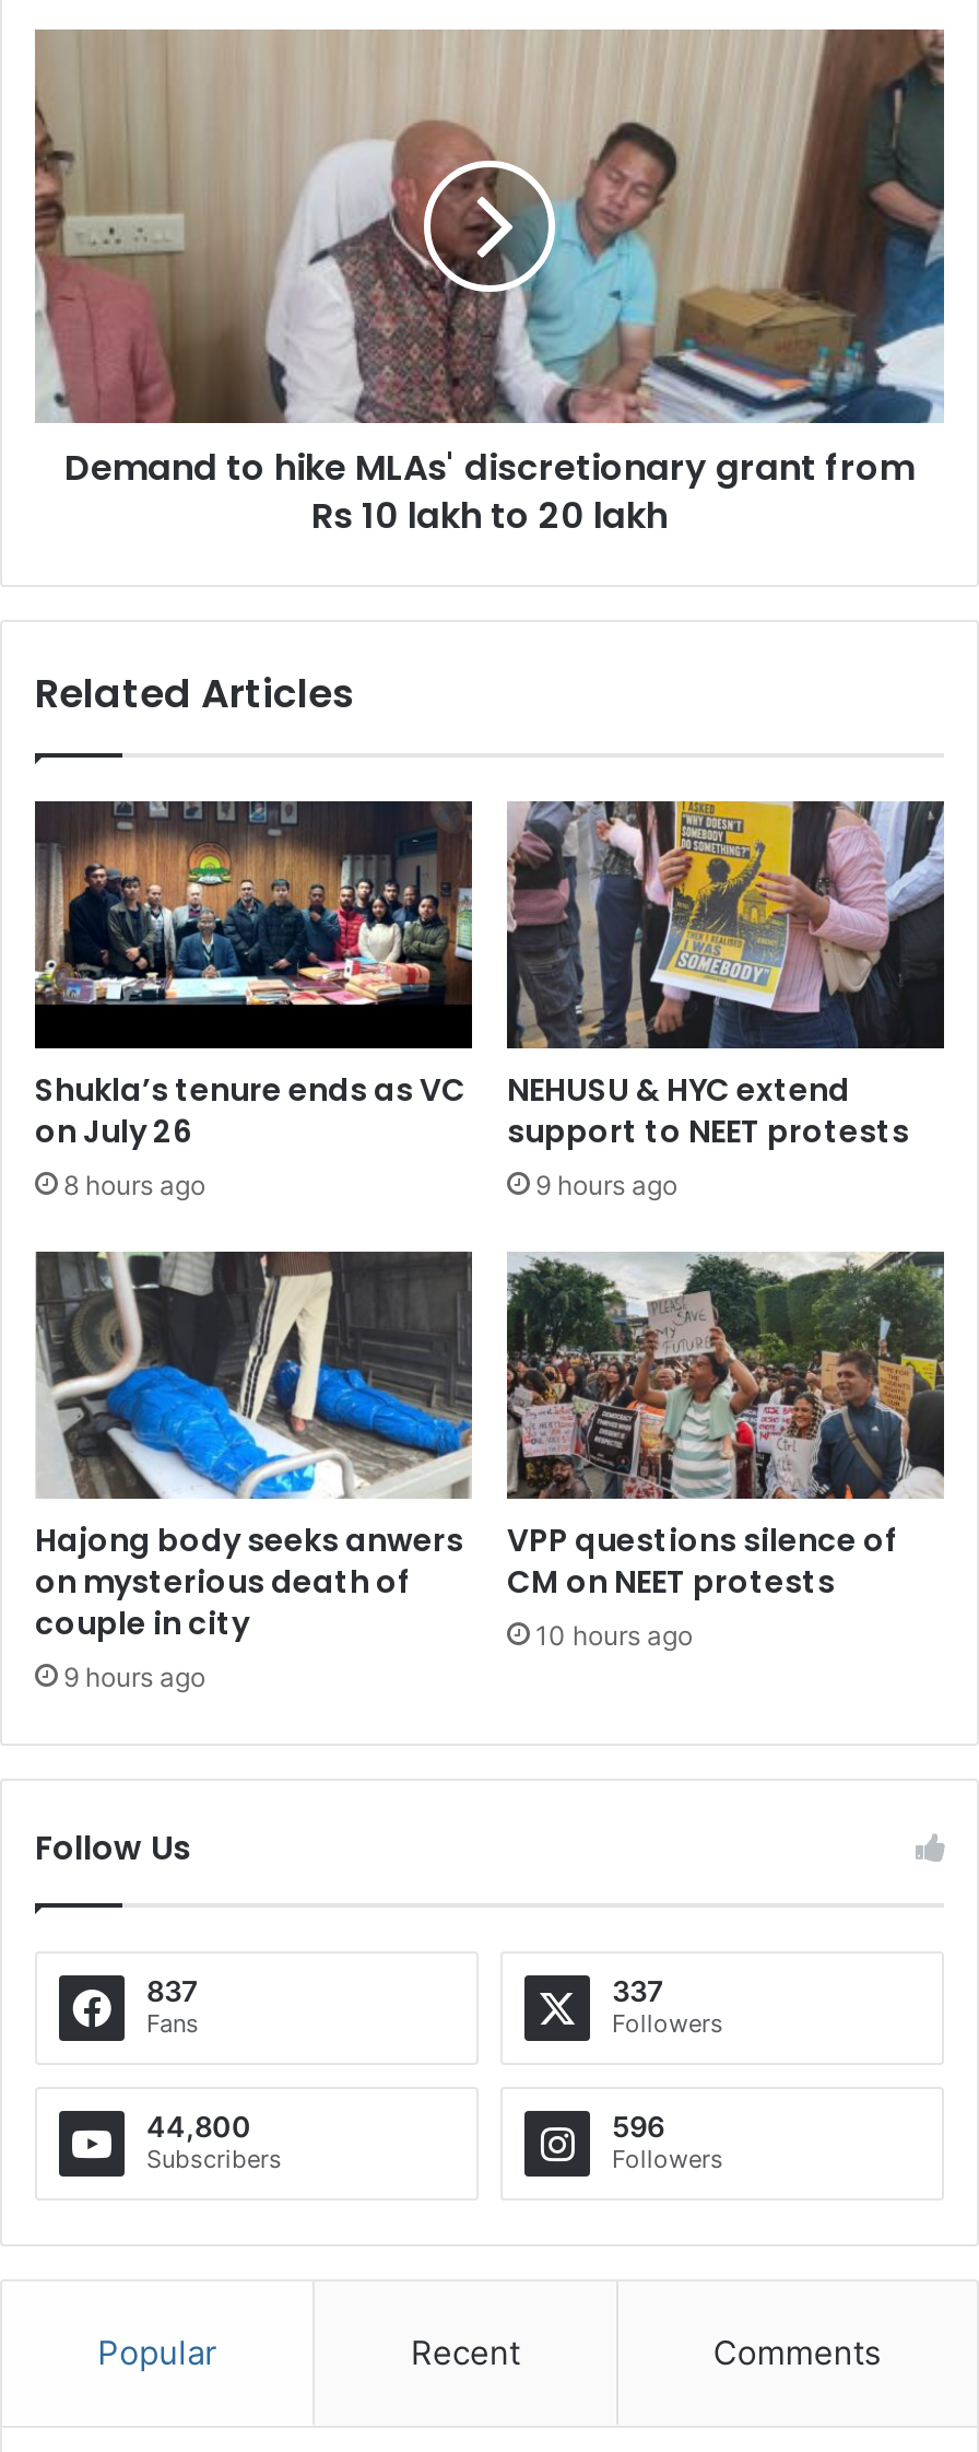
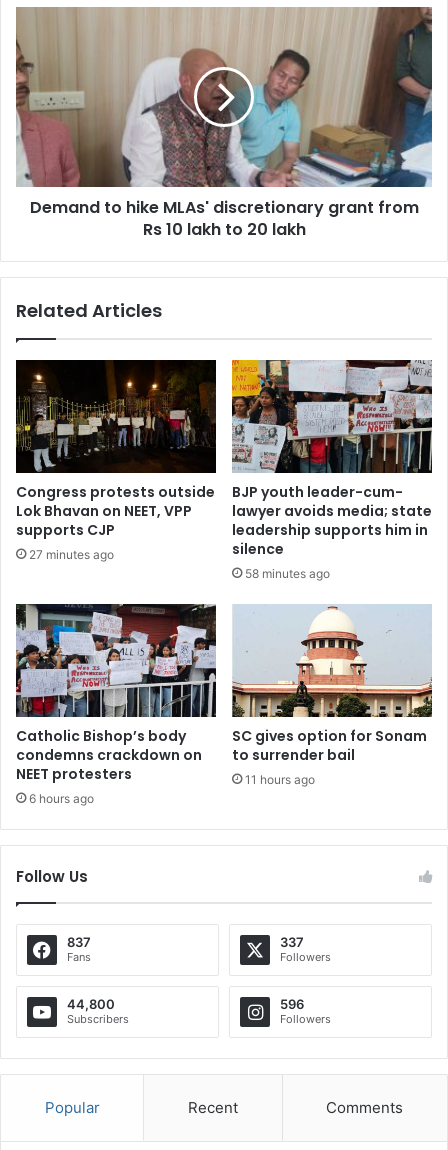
- [image]
+ [image]

- [image]
- NEHUSU & HYC extend
- support to NEET protests
- 9 hours ago
+ [image]
+ BJP youth leader-cum-
+ lawyer avoids media; state
+ leadership supports him in
+ silence
+ 58 minutes ago

- Shukla’s tenure ends as VC
- on July 26
- 8 hours ago
+ Congress protests outside
+ Lok Bhavan on NEET, VPP
+ supports CJP
+ 27 minutes ago

- [image]
+ [image]

- [image]
- VPP questions silence of
- CM on NEET protests
- 10 hours ago
+ [image]
+ SC gives option for Sonam
+ to surrender bail
+ 11 hours ago

- Hajong body seeks anwers
- on mysterious death of
- couple in city
- 9 hours ago
+ Catholic Bishop’s body
+ condemns crackdown on
+ NEET protesters
+ 6 hours ago
